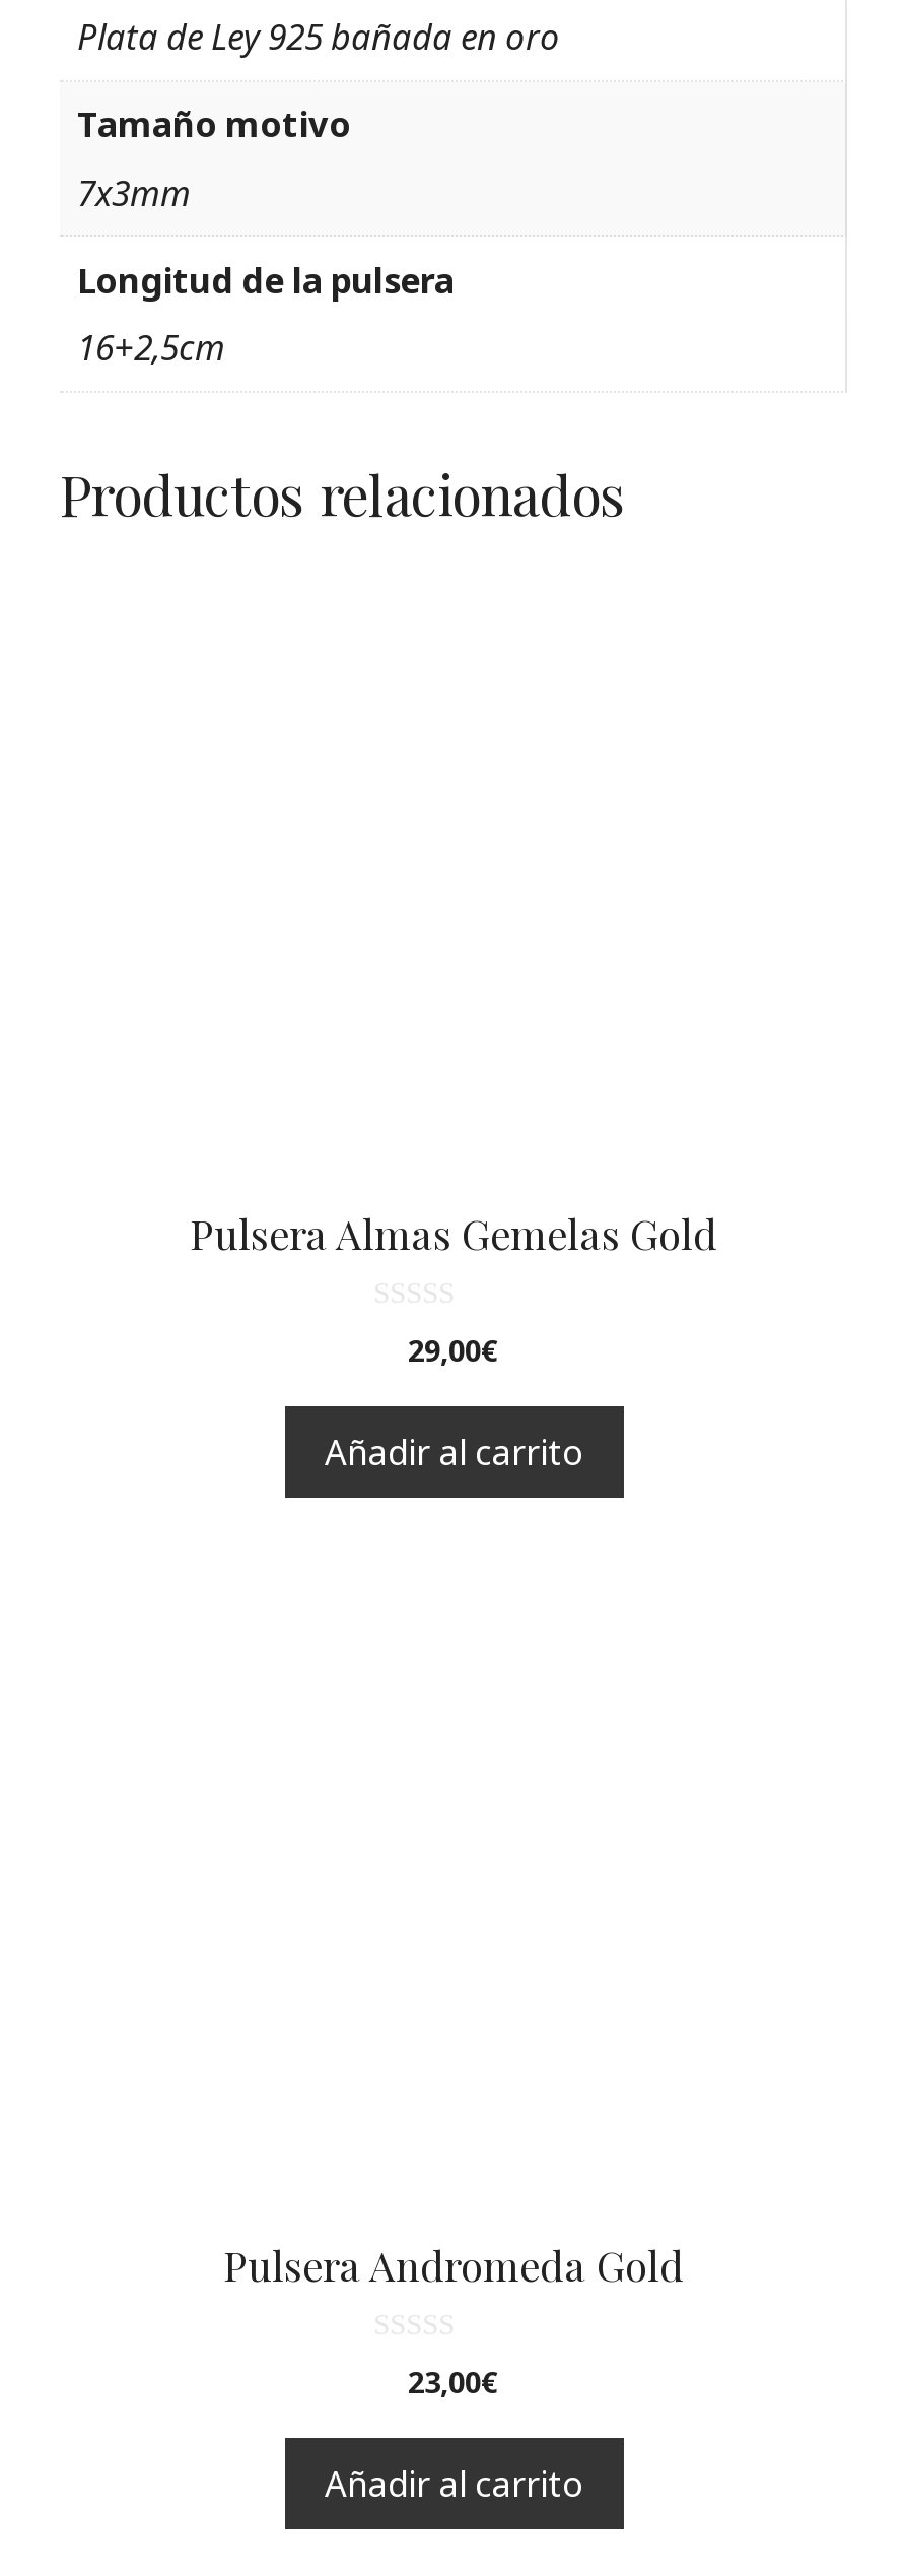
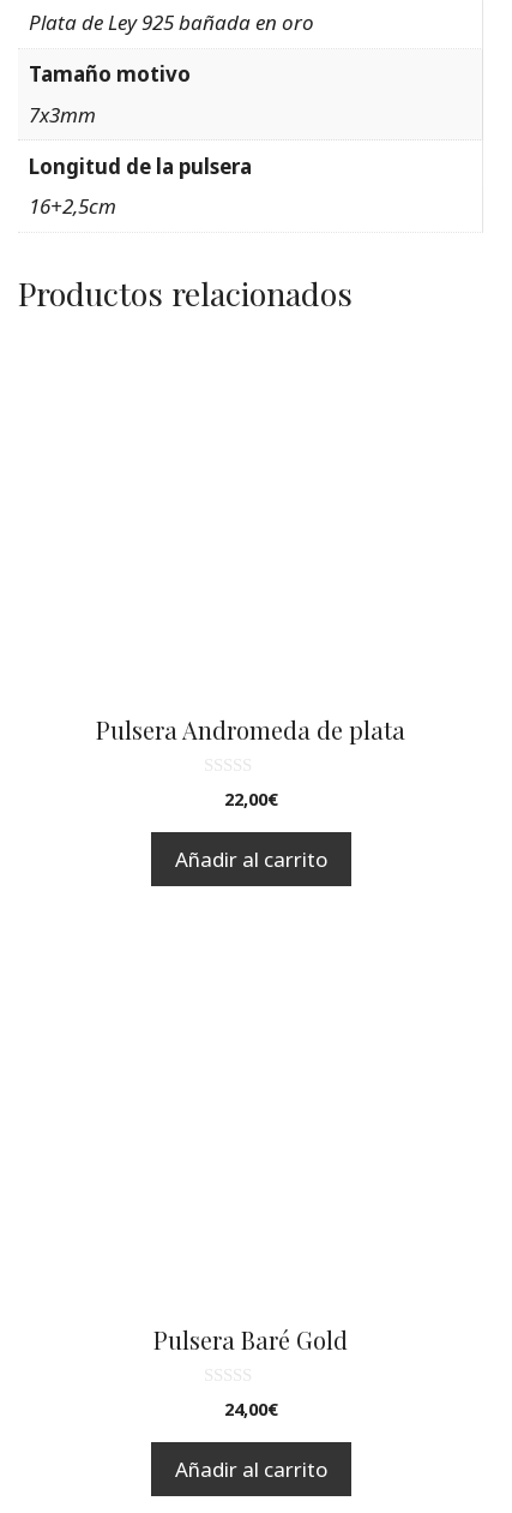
- Pulsera Almas Gemelas Gold
+ Pulsera Andromeda de plata

- 29,00€
+ 22,00€

- Pulsera Andromeda Gold
+ Pulsera Baré Gold

- 23,00€
+ 24,00€
